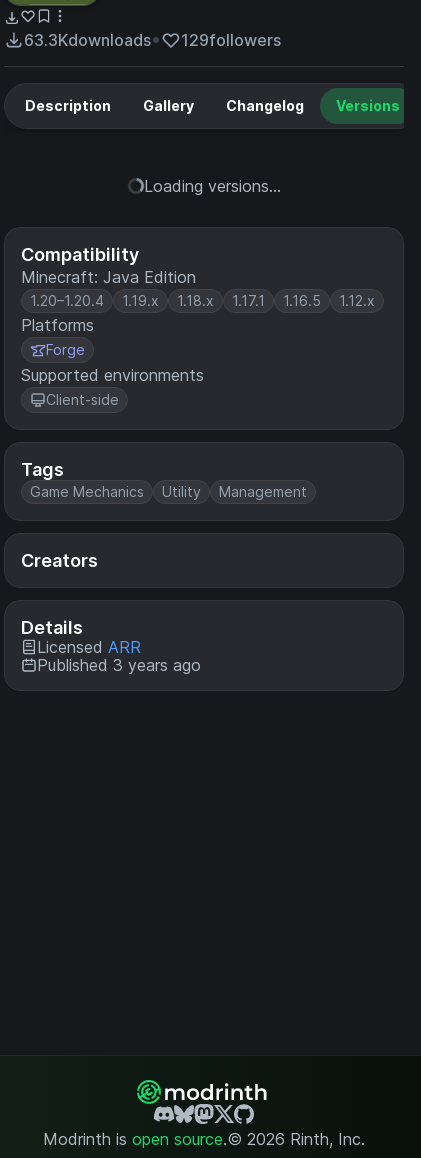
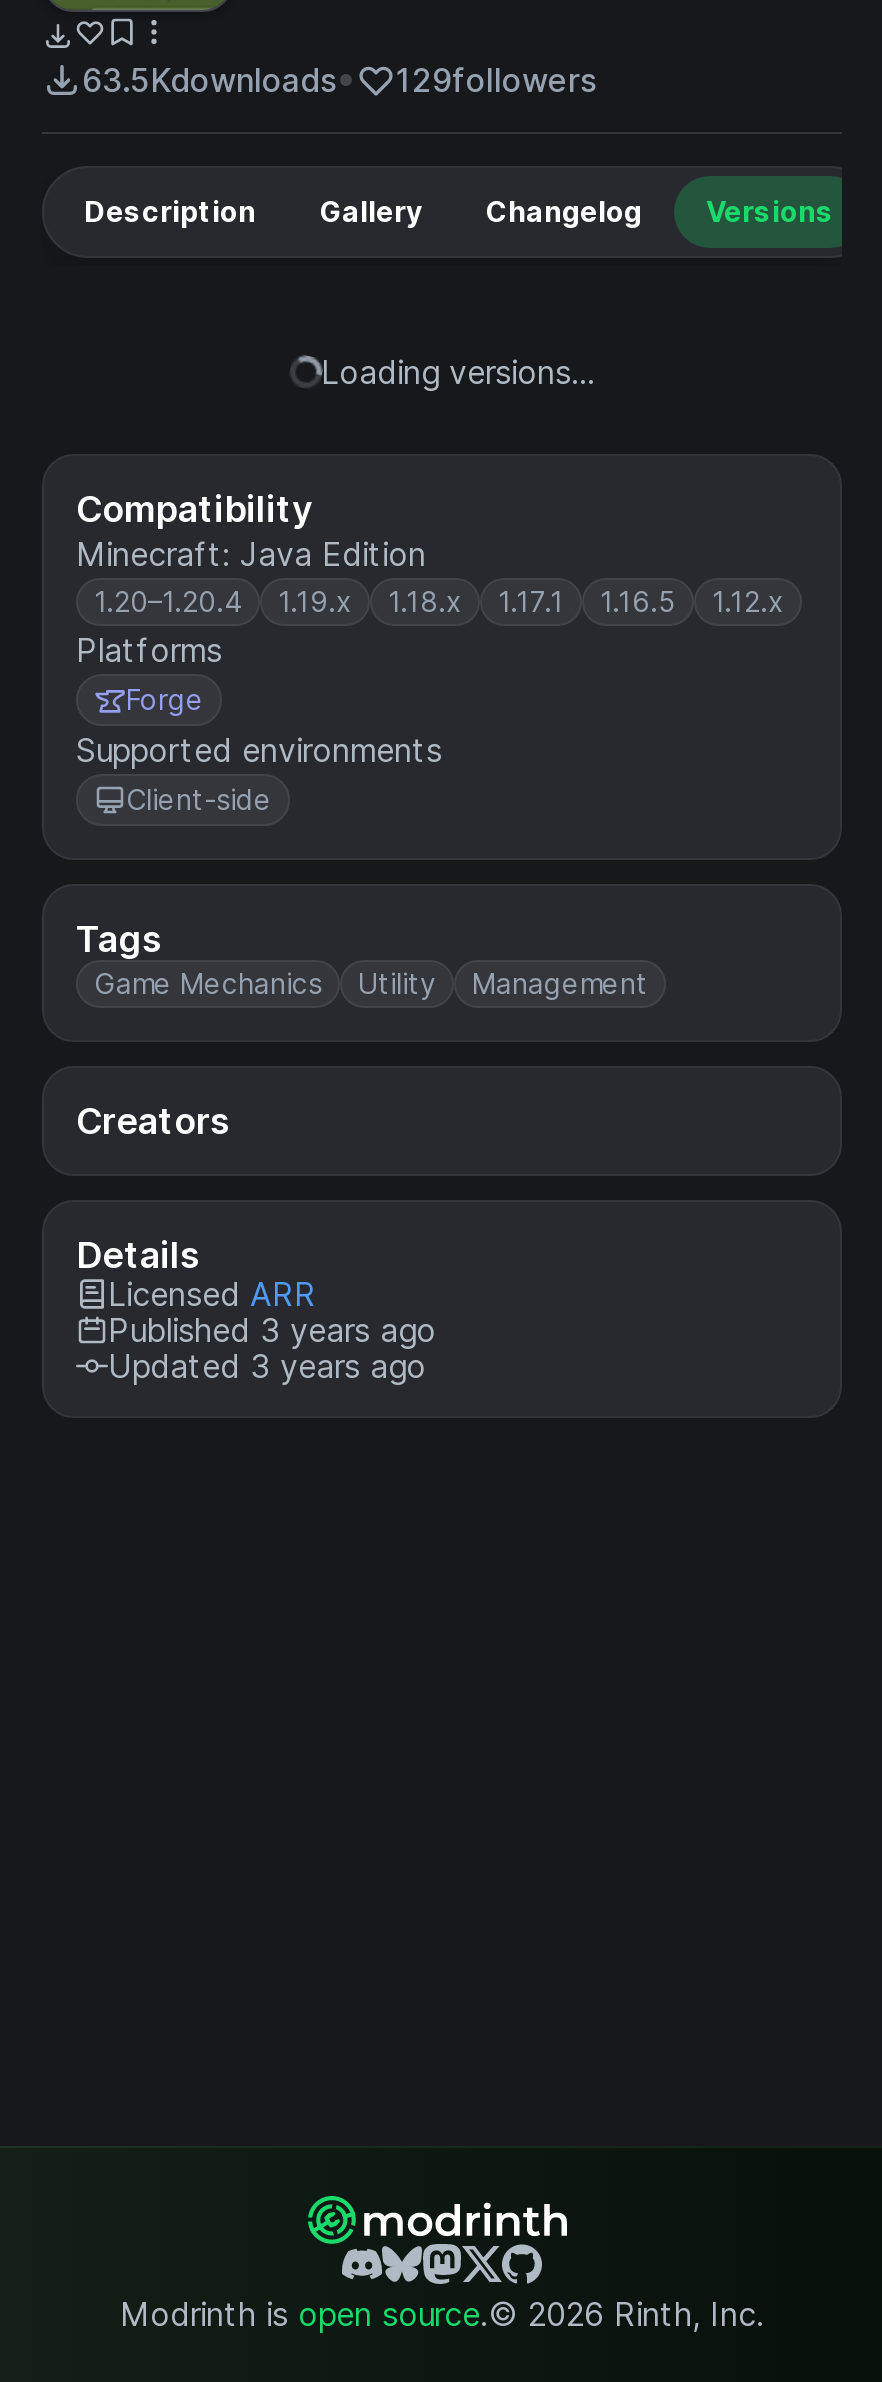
- 63.3Kdownloads 129followers
+ 63.5Kdownloads 129followers

+ Updated 3 years ago
